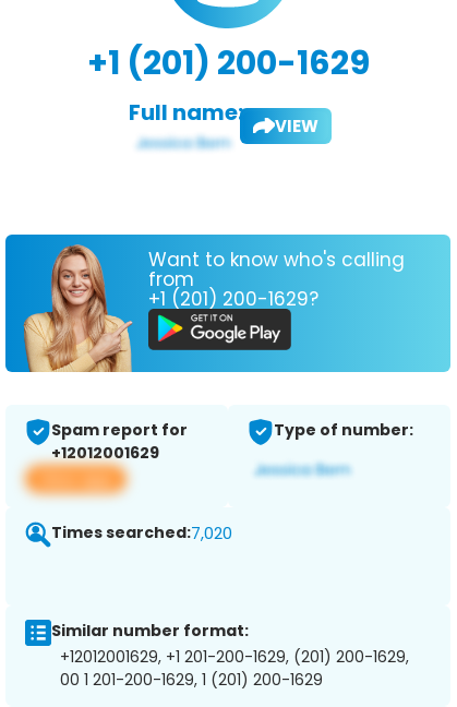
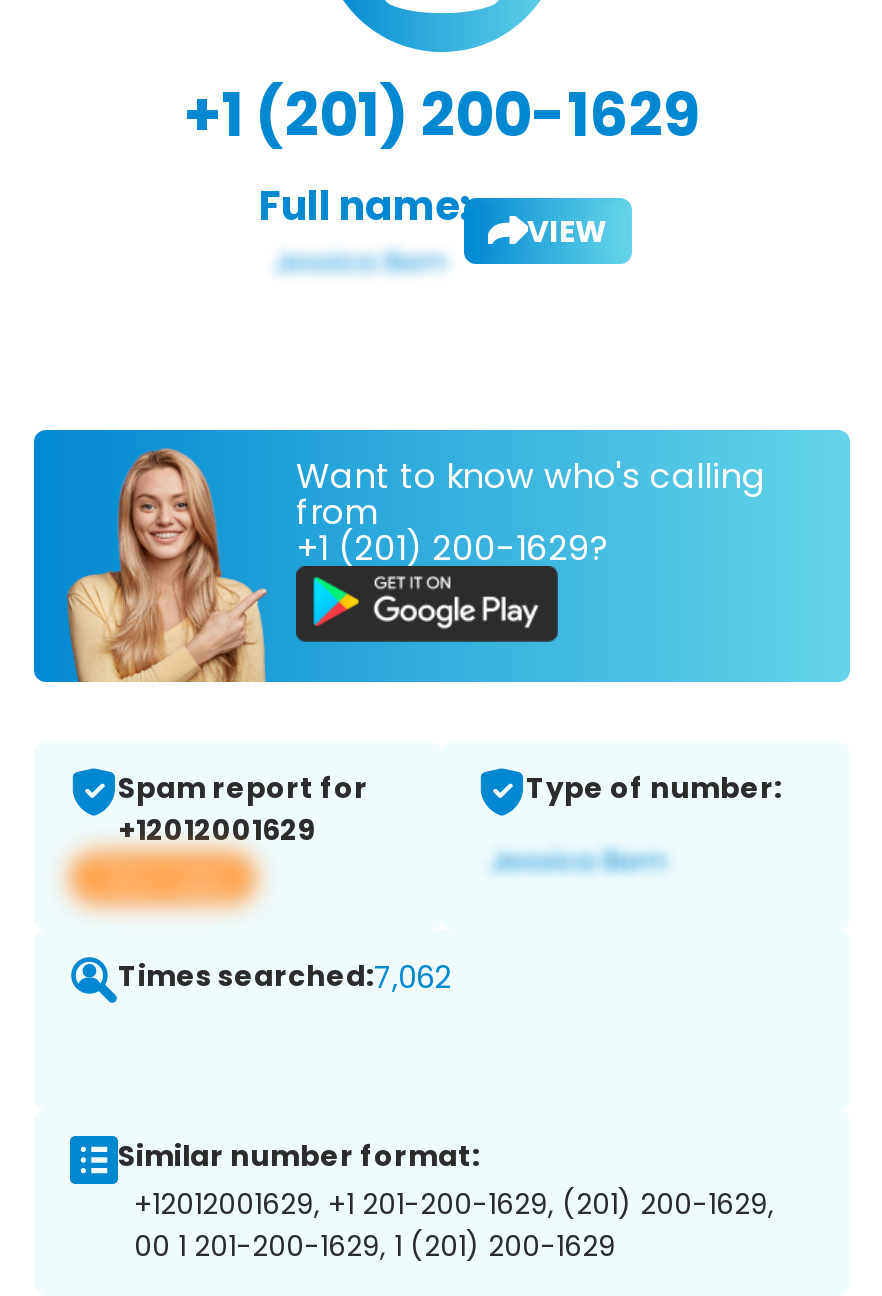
- Times searched:7,020
+ Times searched:7,062
